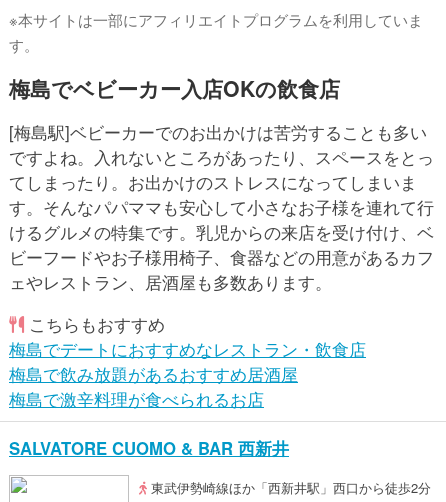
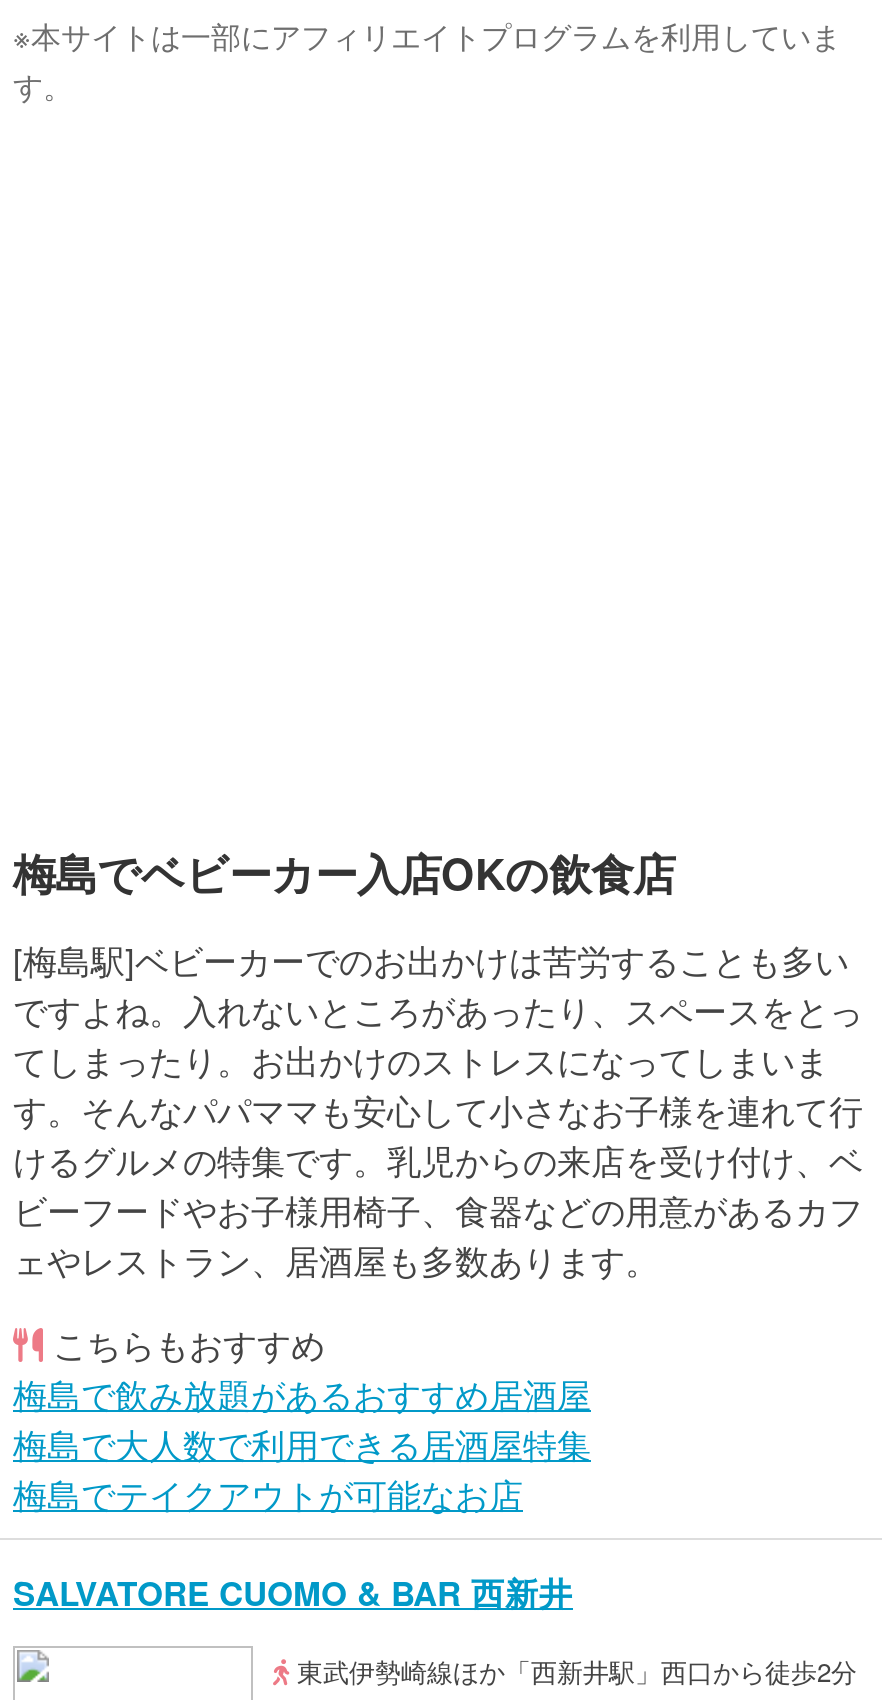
- 梅島でデートにおすすめなレストラン・飲食店

- 梅島で激辛料理が食べられるお店
+ 梅島で大人数で利用できる居酒屋特集
+ 梅島でテイクアウトが可能なお店
